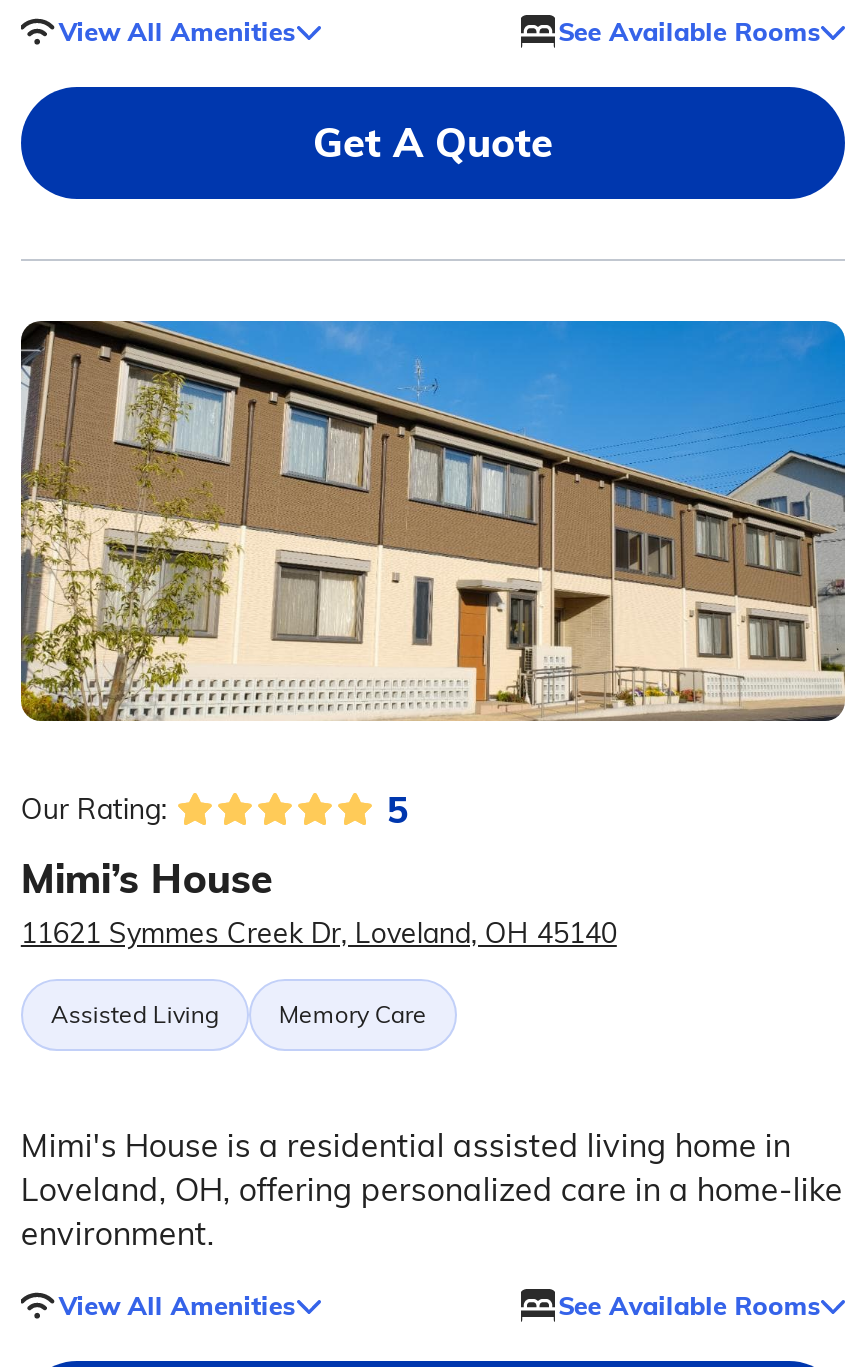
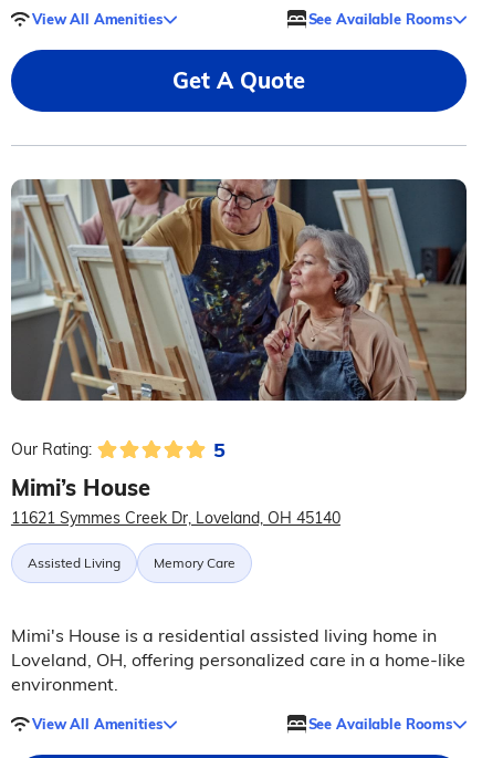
- [image]
+ [image]
